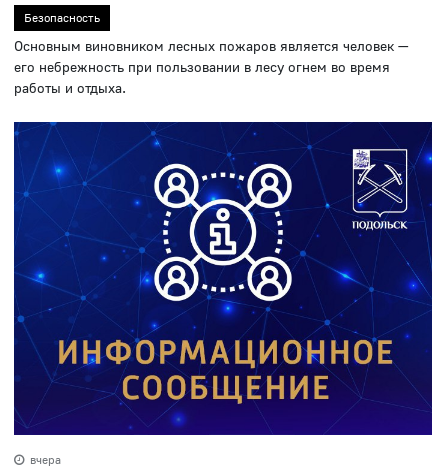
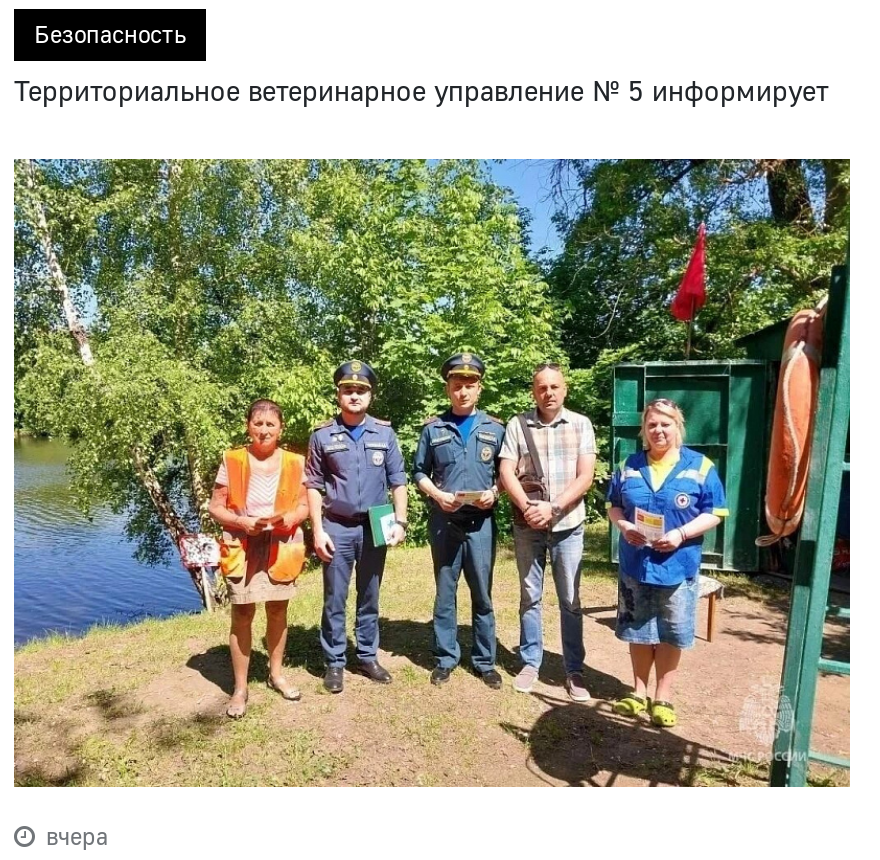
- Основным виновником лесных пожаров является человек —
- его небрежность при пользовании в лесу огнем во время
- работы и отдыха.
+ Территориальное ветеринарное управление № 5 информирует

- [image]
+ [image]
